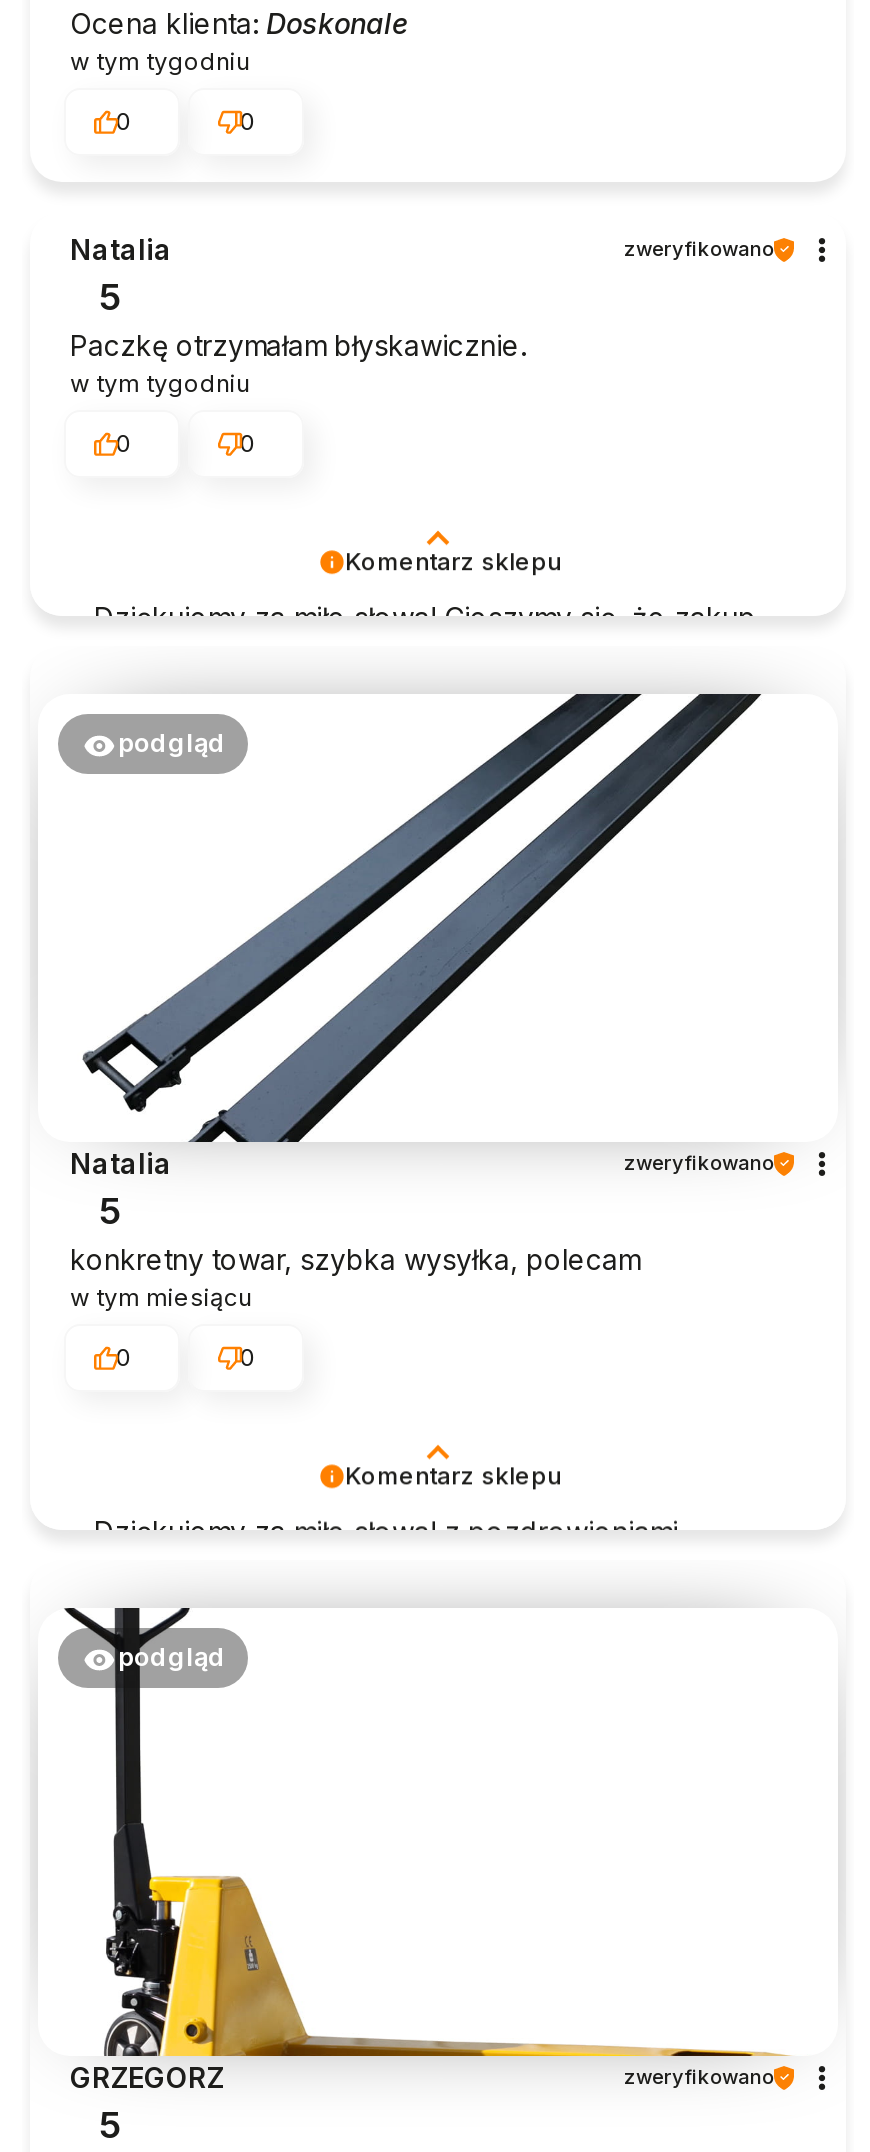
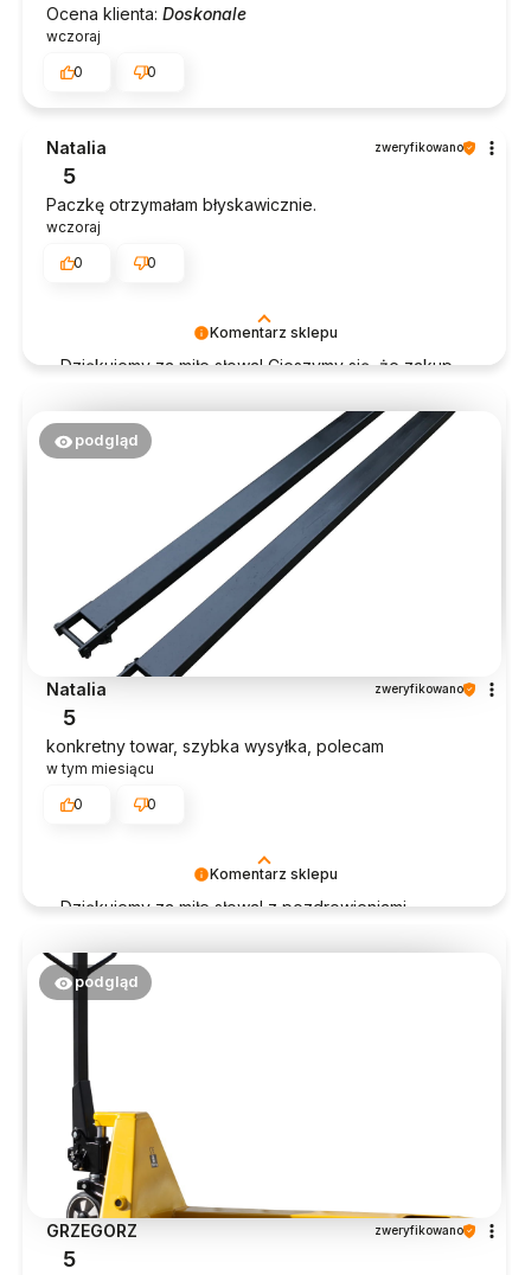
- w tym tygodniu
+ wczoraj

- w tym tygodniu
+ wczoraj
